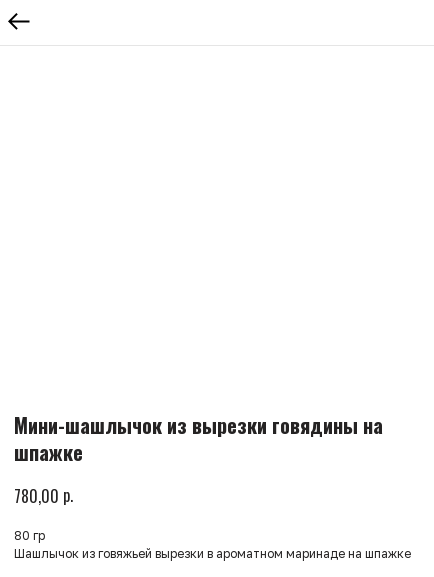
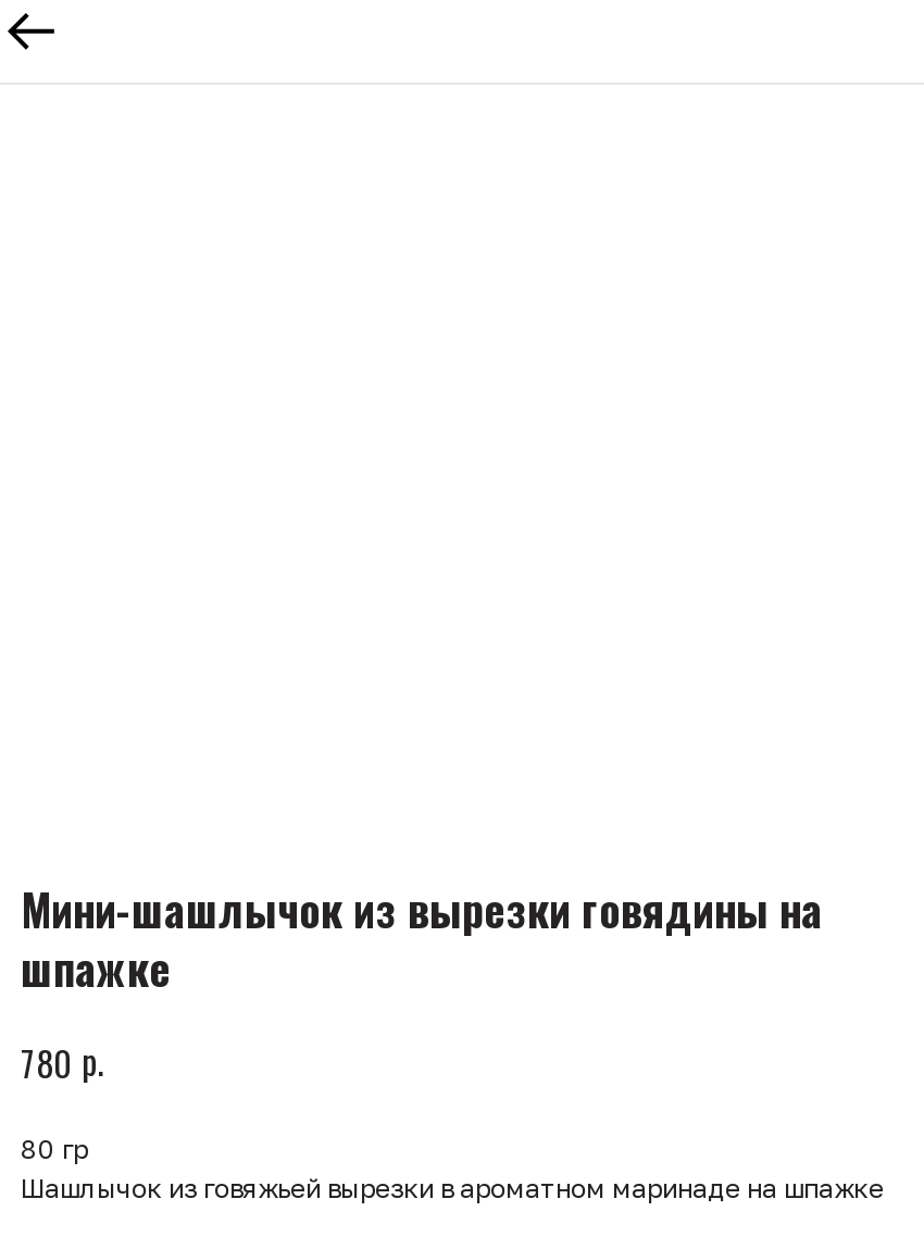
- 780,00 р.
+ 780 р.
